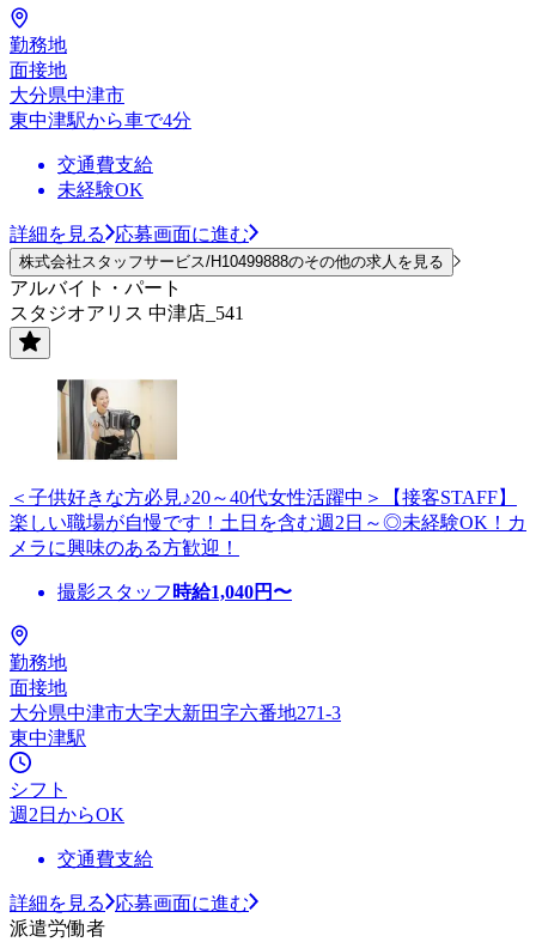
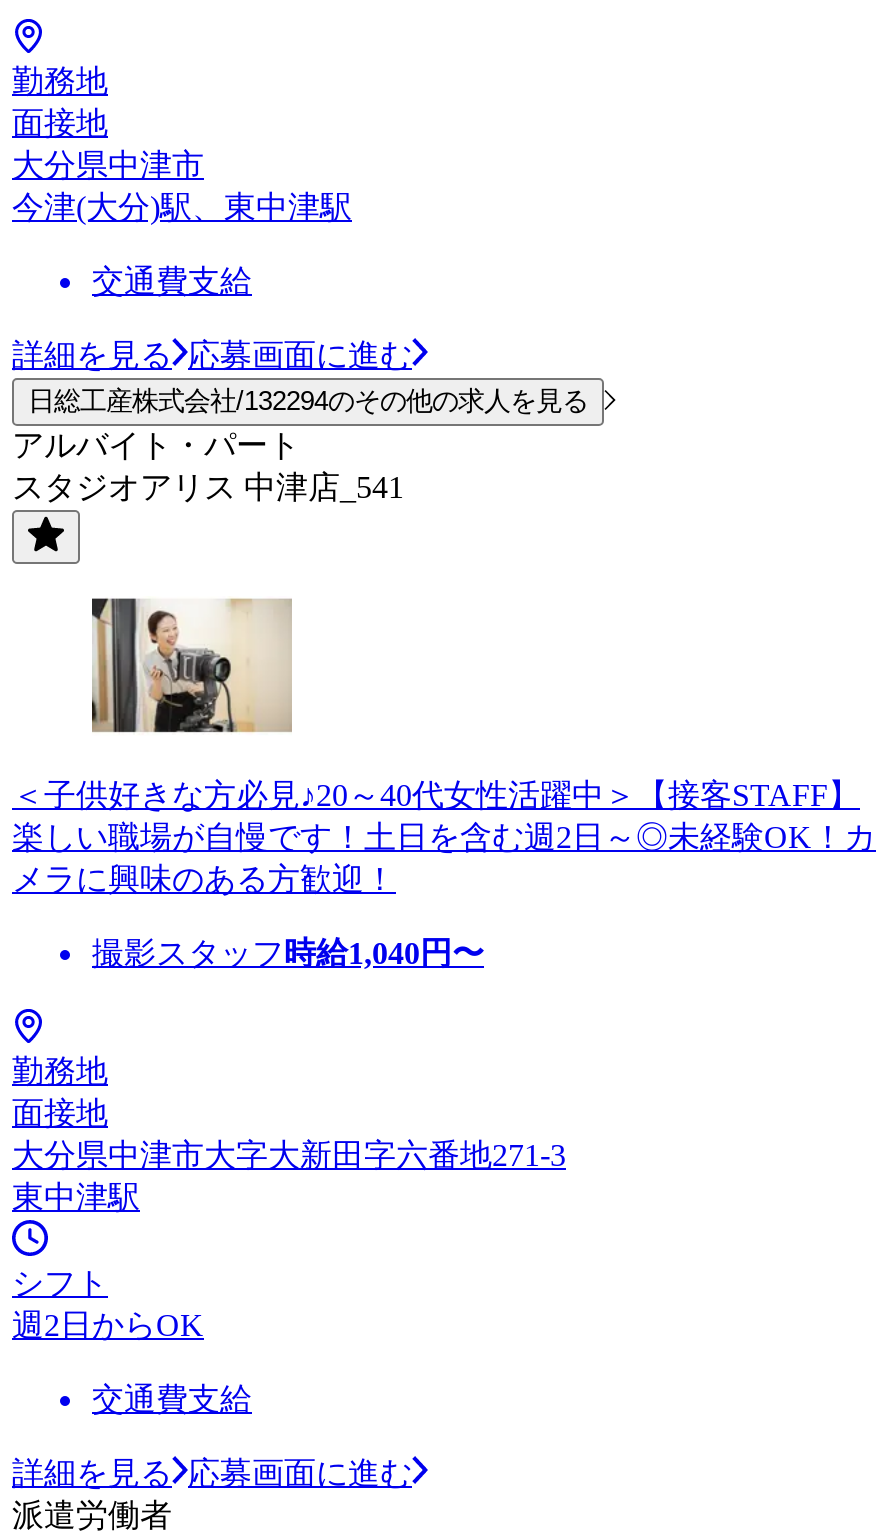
- 東中津駅から車で4分
+ 今津(大分)駅、東中津駅

- 未経験OK

- 株式会社スタッフサービス/H10499888のその他の求人を見る
+ 日総工産株式会社/132294のその他の求人を見る
